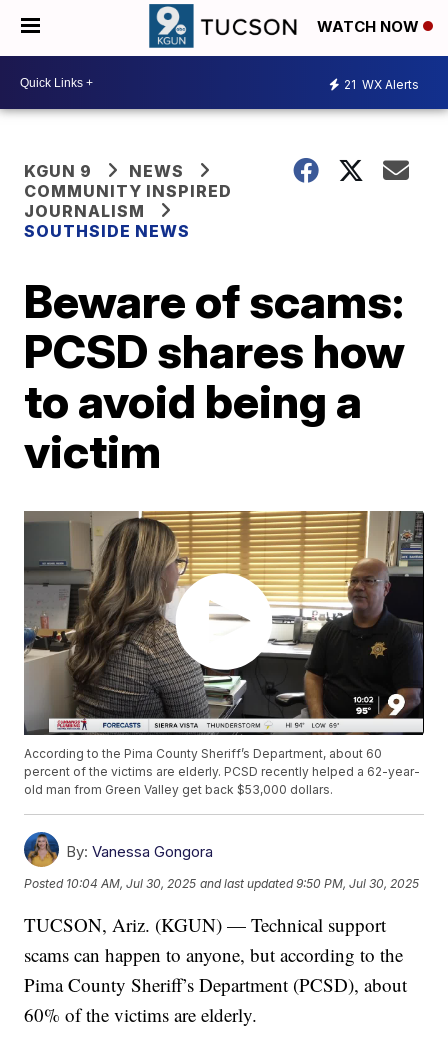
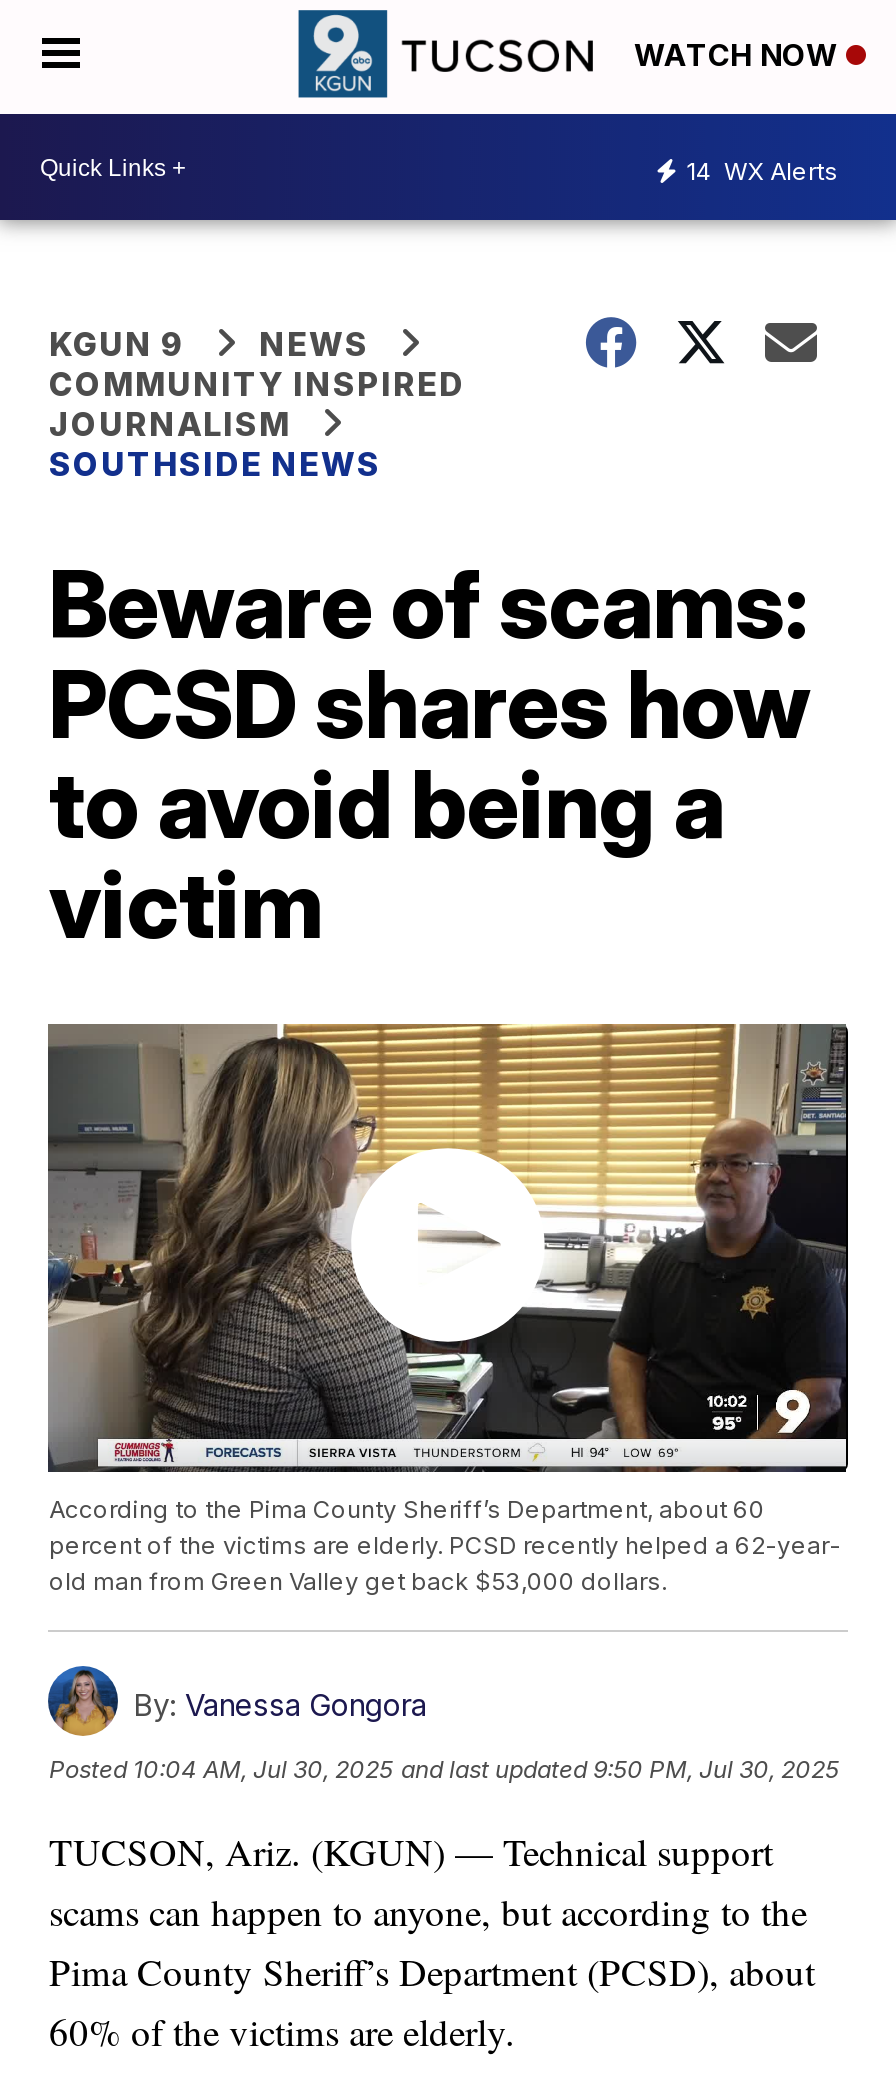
- 21 WX Alerts
+ 14 WX Alerts
